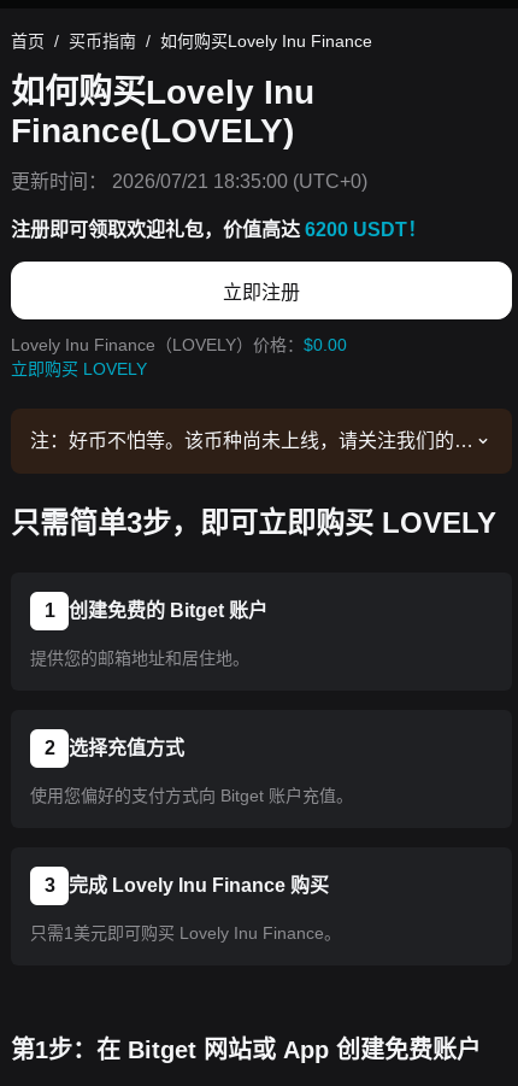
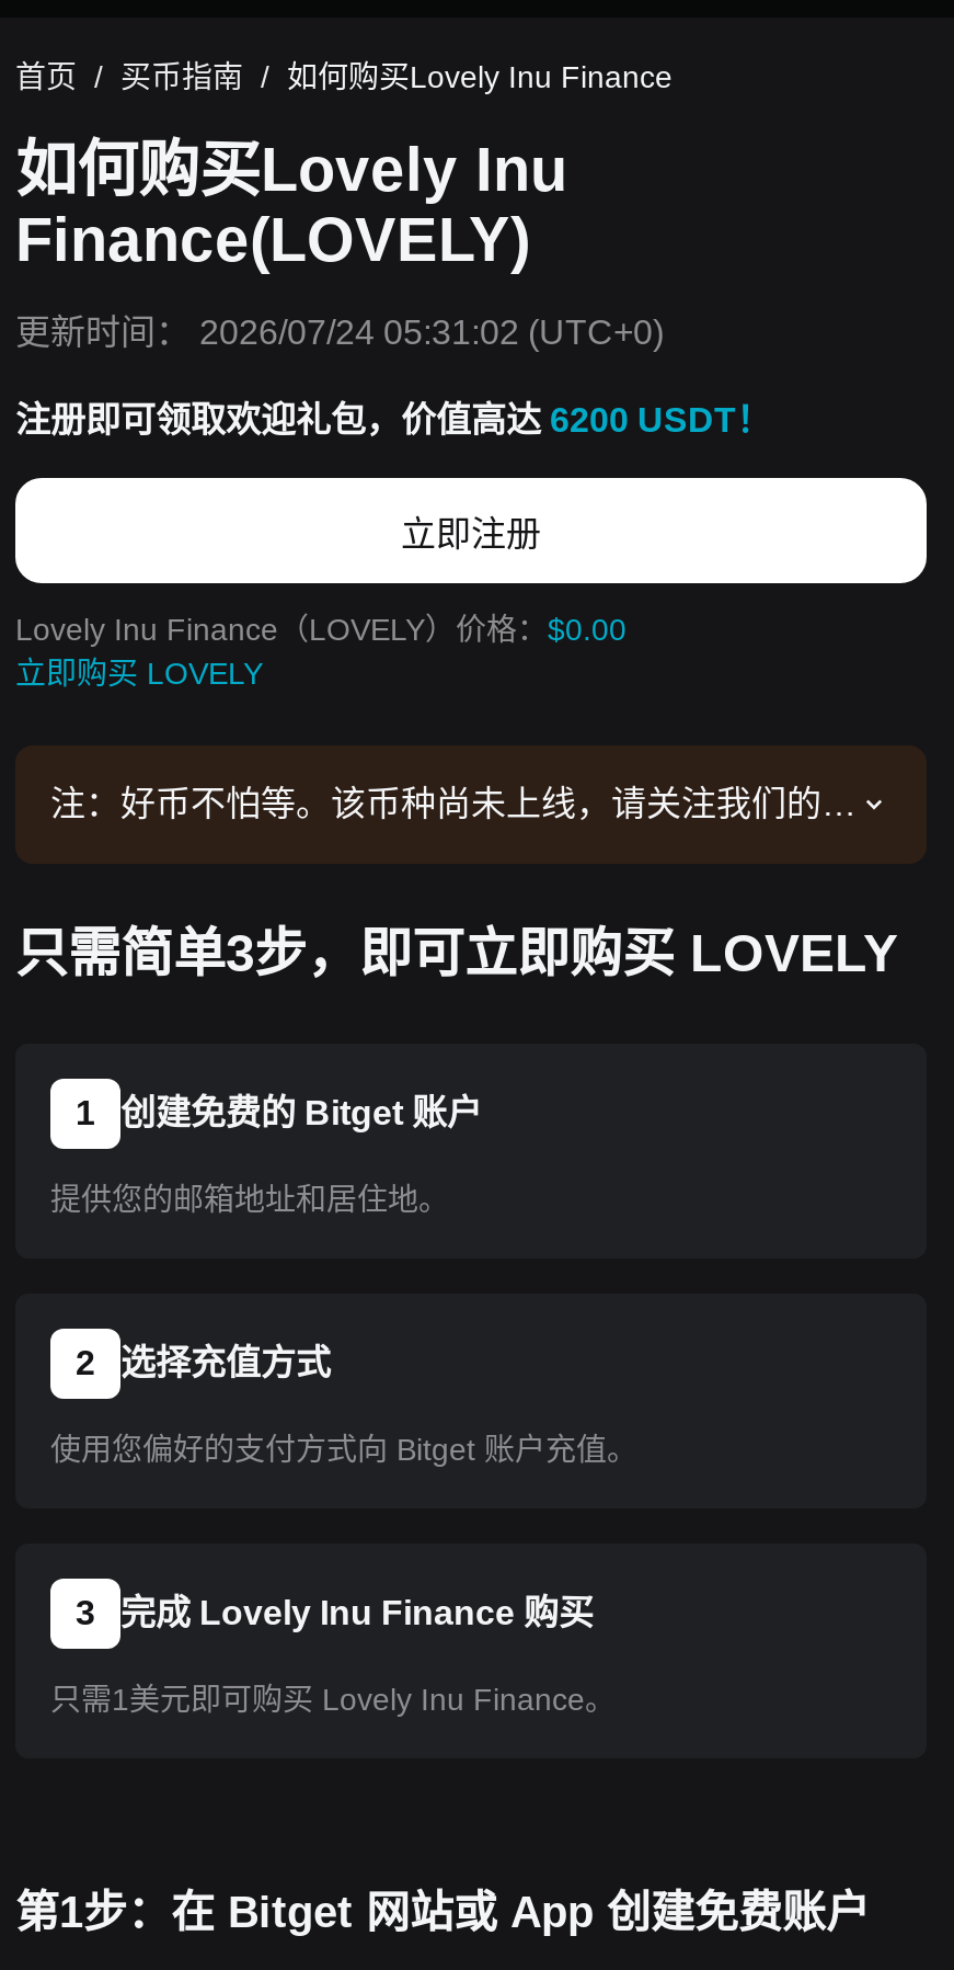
- 更新时间： 2026/07/21 18:35:00 (UTC+0)
+ 更新时间： 2026/07/24 05:31:02 (UTC+0)
